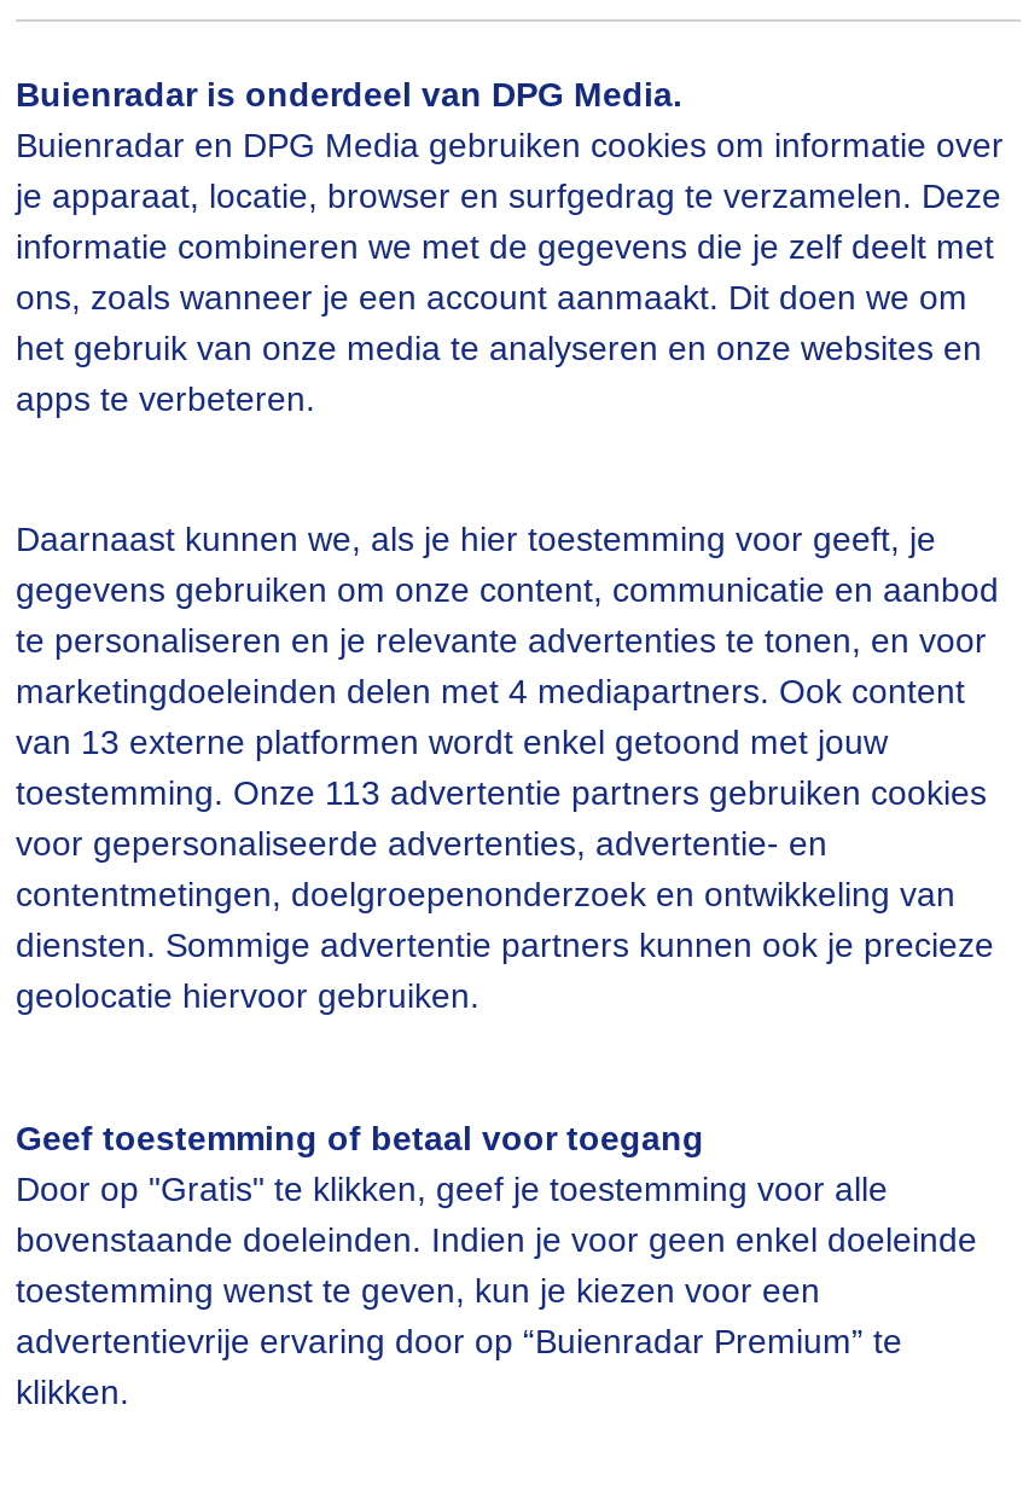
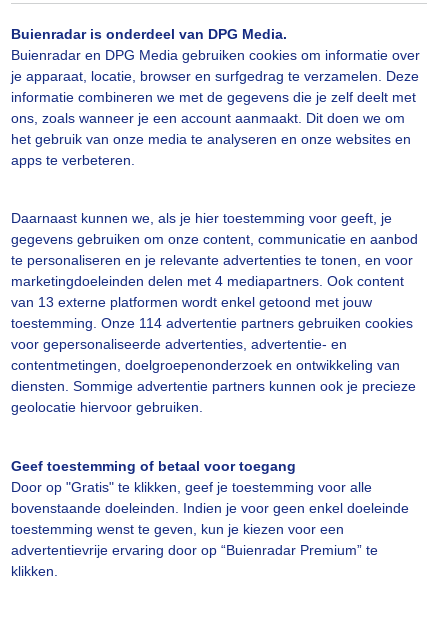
- toestemming. Onze 113 advertentie partners gebruiken cookies
+ toestemming. Onze 114 advertentie partners gebruiken cookies
